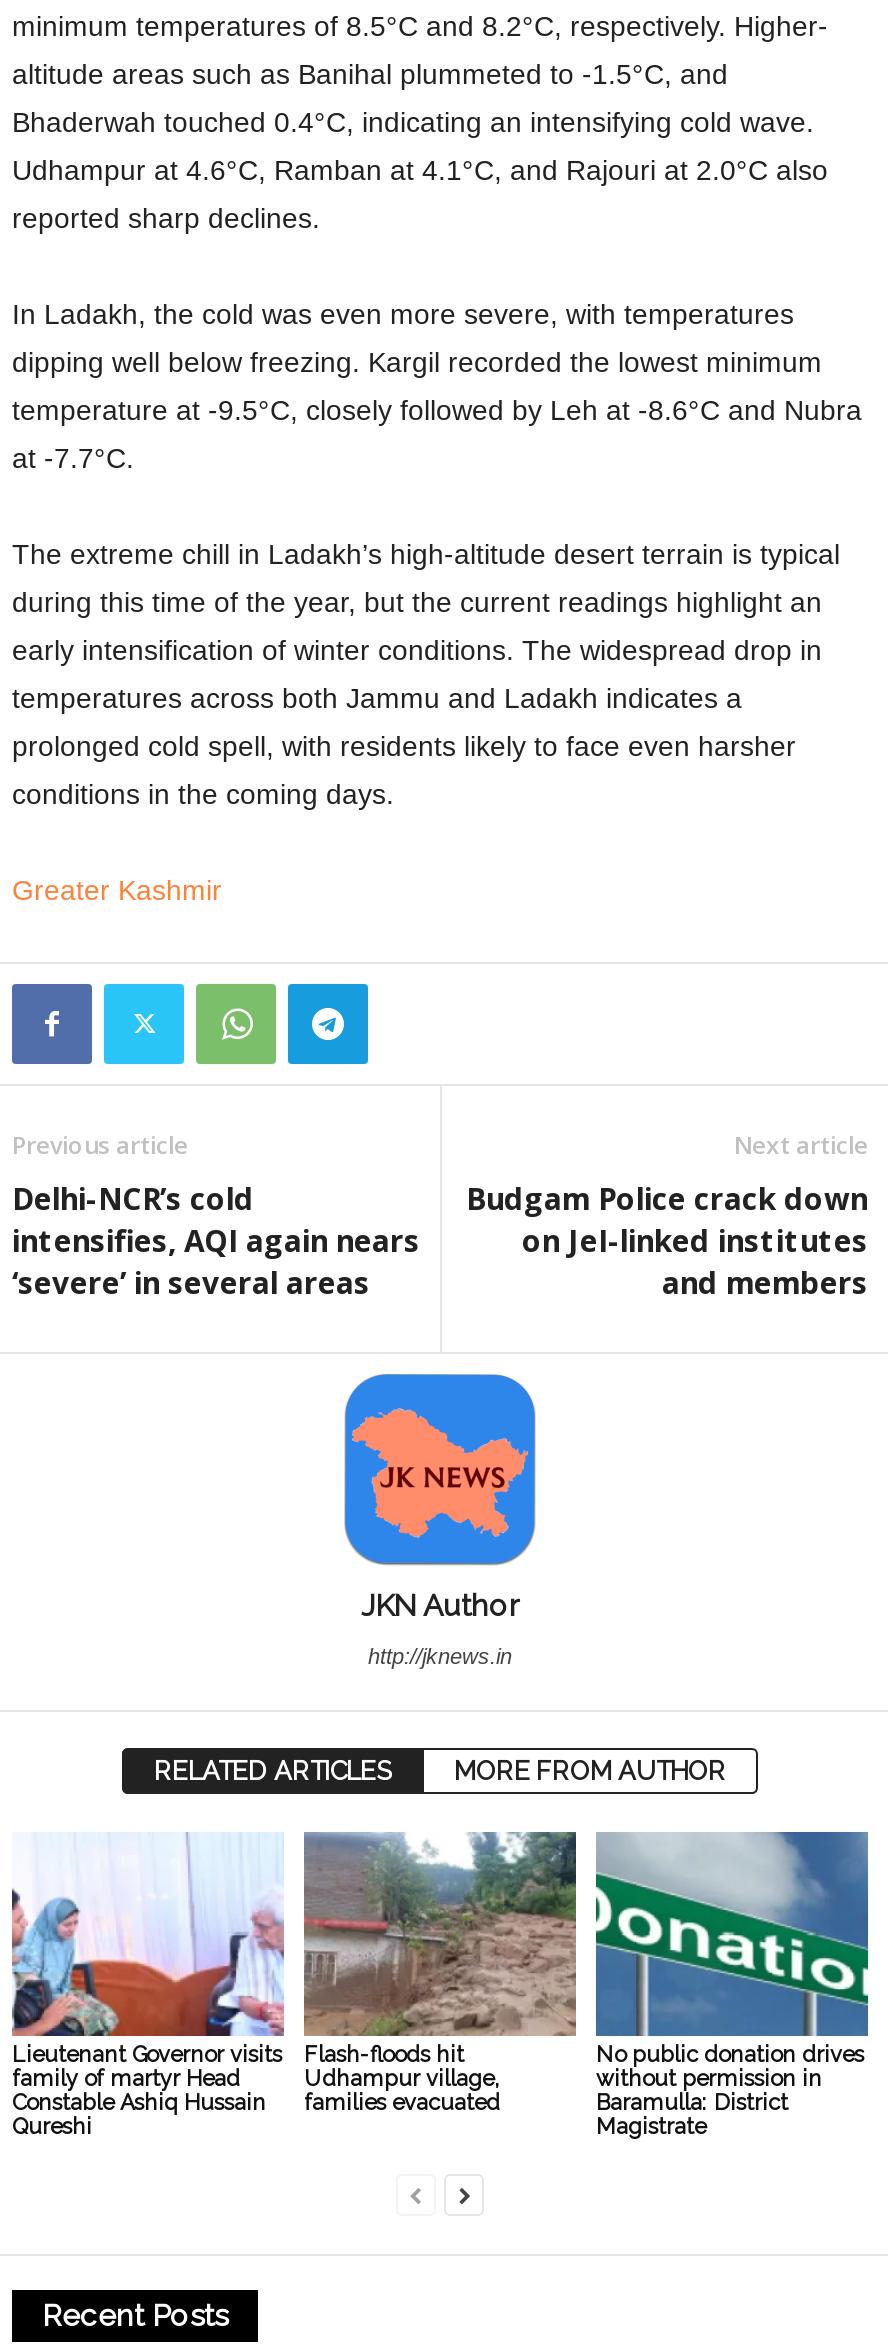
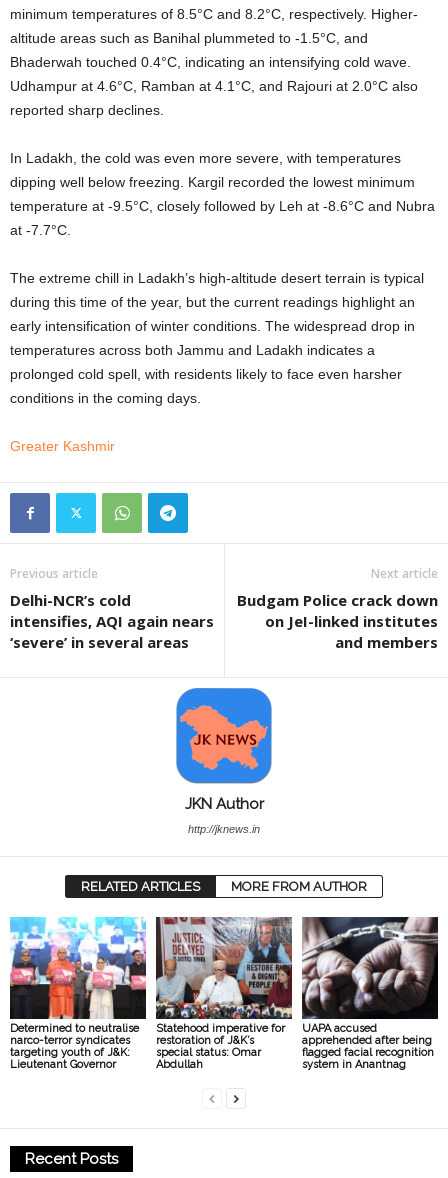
- [image]
- Lieutenant Governor visits
- family of martyr Head
- Constable Ashiq Hussain
- Qureshi
+ [image]
+ Determined to neutralise
+ narco-terror syndicates
+ targeting youth of J&K:
+ Lieutenant Governor

- [image]
- Flash-floods hit
- Udhampur village,
- families evacuated
+ [image]
+ Statehood imperative for
+ restoration of J&K’s
+ special status: Omar
+ Abdullah

- [image]
- No public donation drives
- without permission in
- Baramulla: District
- Magistrate
+ [image]
+ UAPA accused
+ apprehended after being
+ flagged facial recognition
+ system in Anantnag
